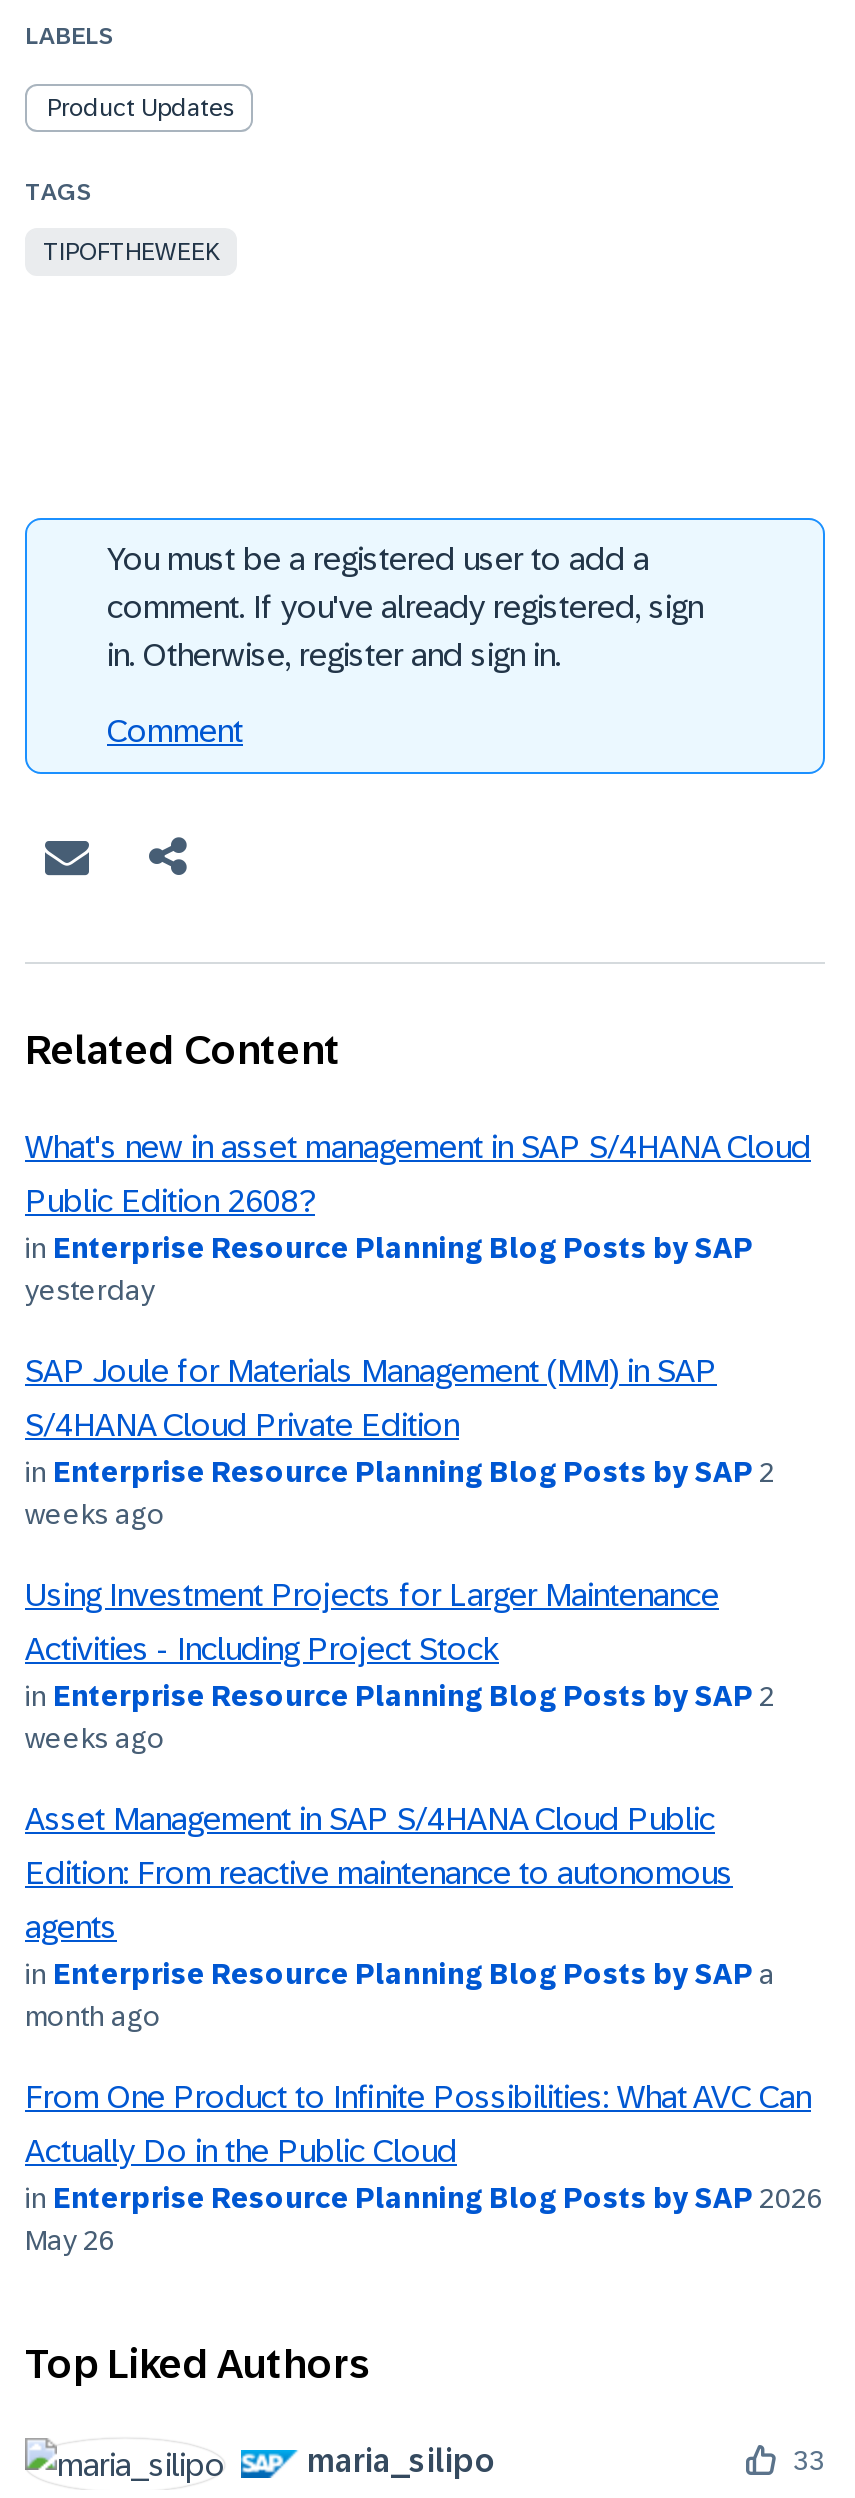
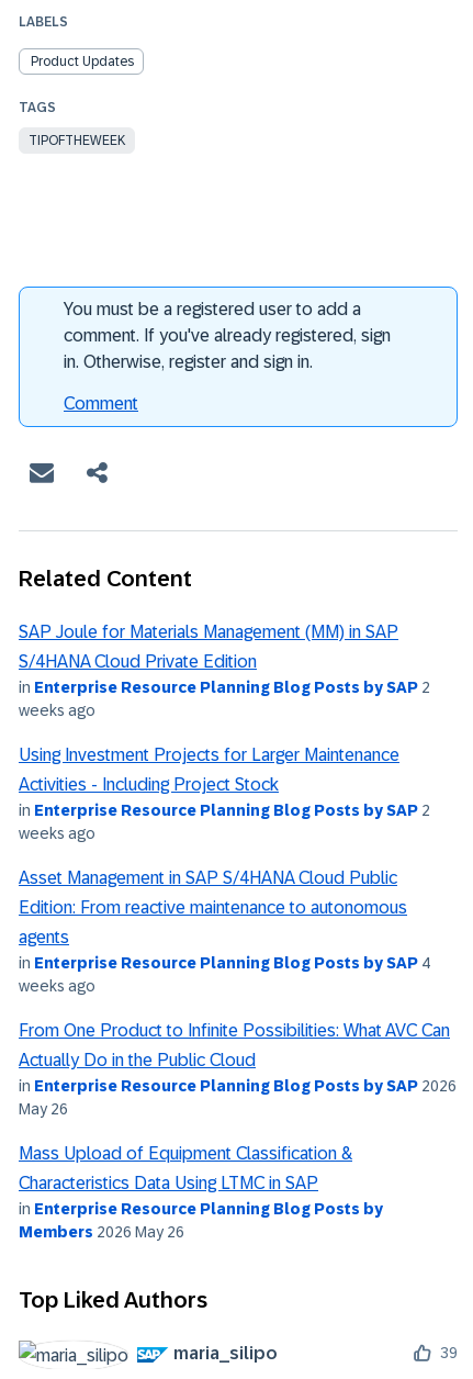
- What's new in asset management in SAP S/4HANA Cloud
- Public Edition 2608?
- in Enterprise Resource Planning Blog Posts by SAP
- yesterday

moved up: SAP Joule for Materials Management (MM) in SAP | S/4HANA Cloud Private Edition | in Enterprise Resource Planning Blog Posts by SAP 2 | ... | Edition: From reactive maintenance to autonomous | agents

- in Enterprise Resource Planning Blog Posts by SAP a
+ in Enterprise Resource Planning Blog Posts by SAP 4

- month ago
+ weeks ago

moved up: From One Product to Infinite Possibilities: What AVC Can | Actually Do in the Public Cloud | in Enterprise Resource Planning Blog Posts by SAP 2026 | May 26

+ Mass Upload of Equipment Classification &
+ Characteristics Data Using LTMC in SAP
+ in Enterprise Resource Planning Blog Posts by
+ Members 2026 May 26

- 33
+ 39
